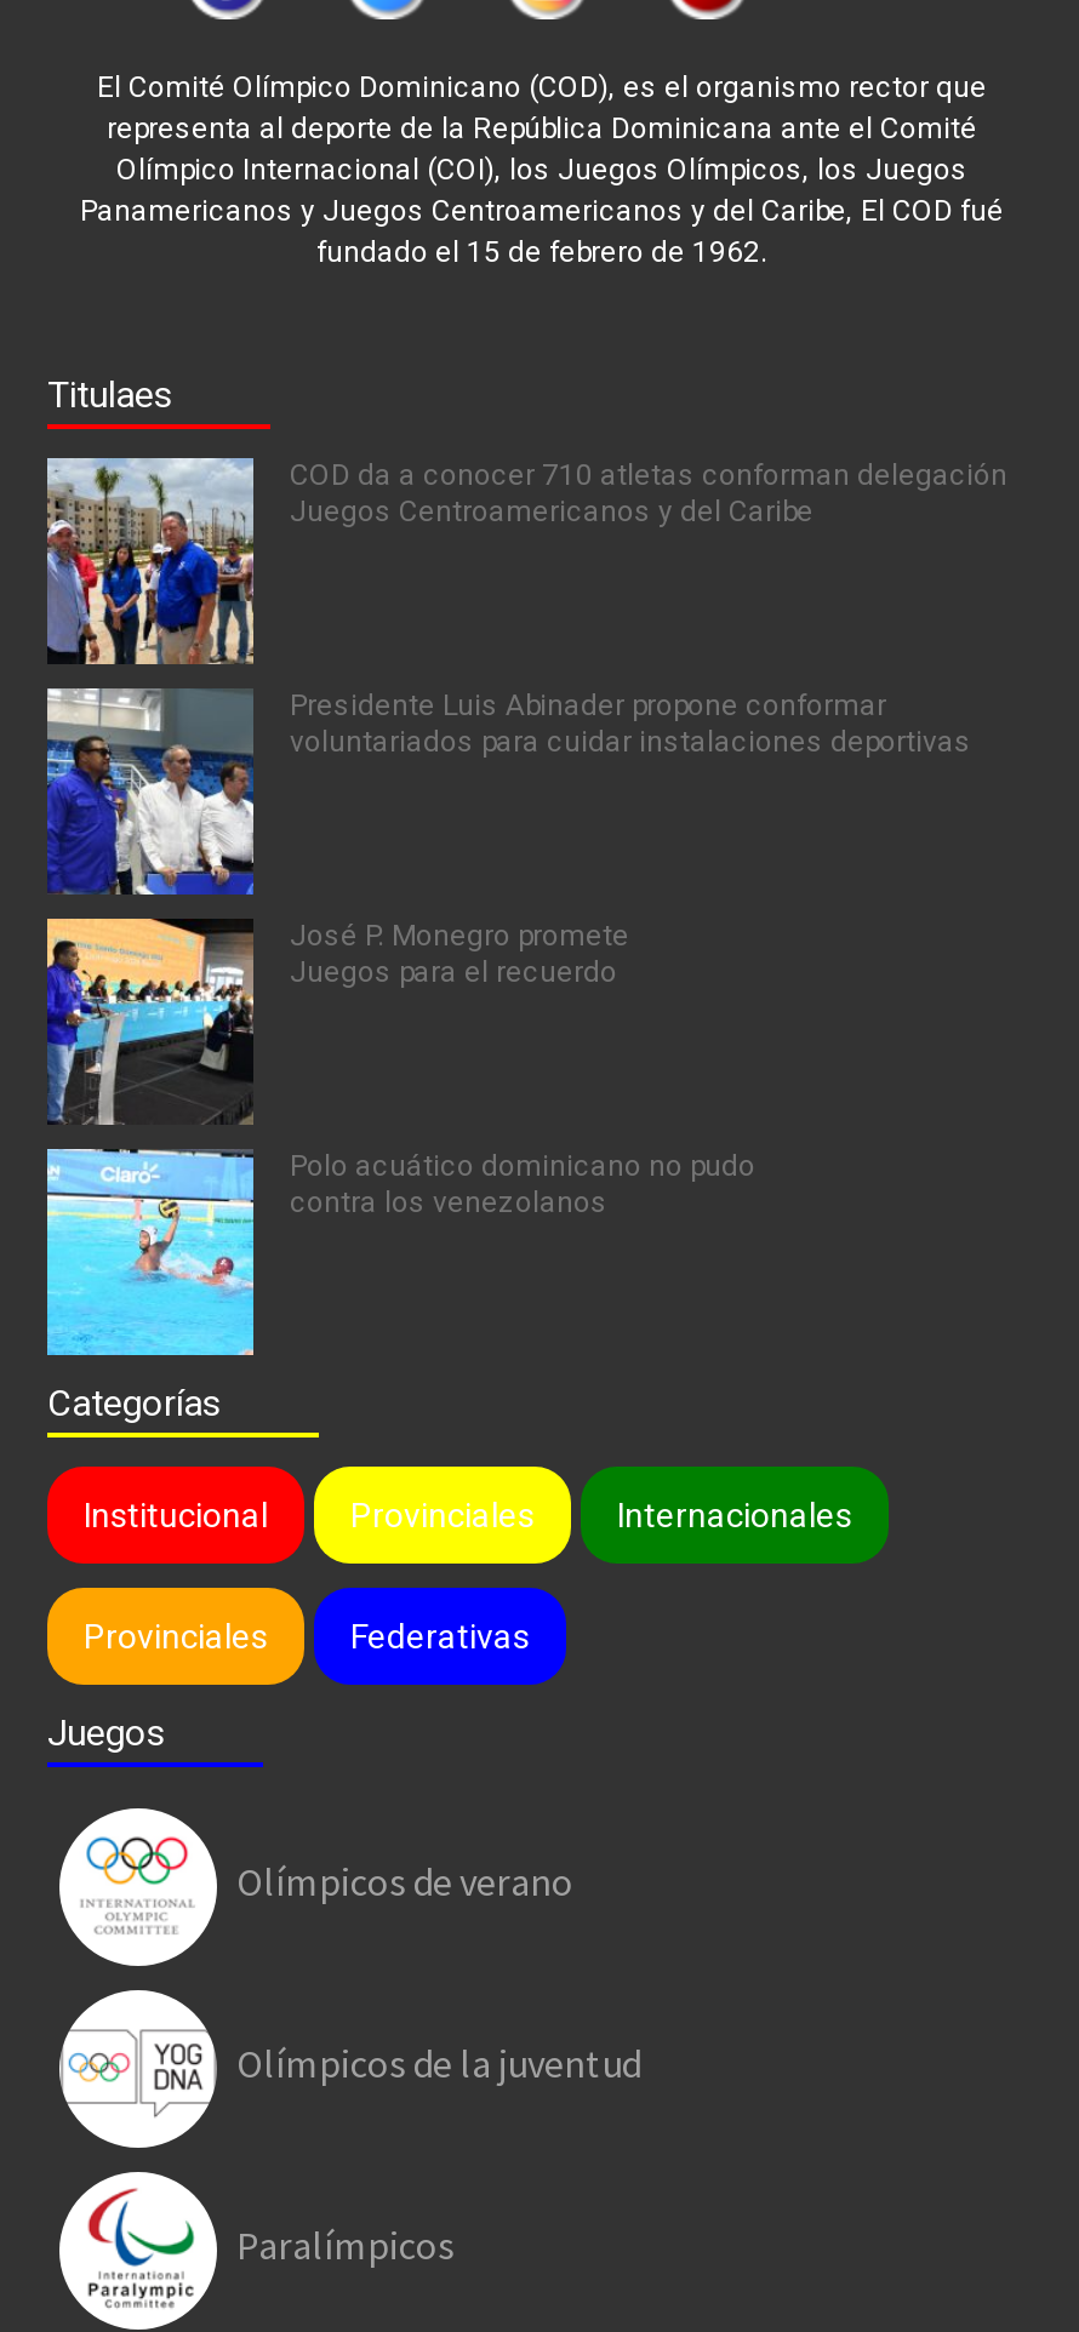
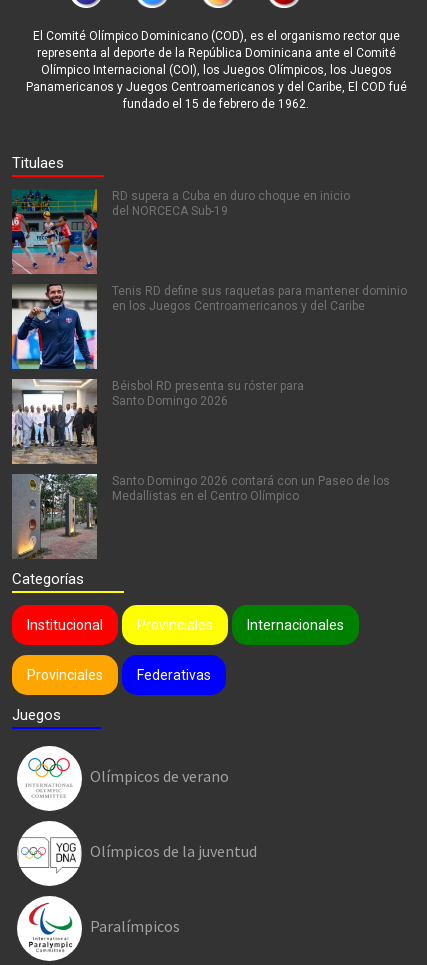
- [image]
- COD da a conocer 710 atletas conforman delegación
- Juegos Centroamericanos y del Caribe
+ [image]
+ RD supera a Cuba en duro choque en inicio
+ del NORCECA Sub-19

- [image]
- Presidente Luis Abinader propone conformar
- voluntariados para cuidar instalaciones deportivas
+ [image]
+ Tenis RD define sus raquetas para mantener dominio
+ en los Juegos Centroamericanos y del Caribe

- [image]
- José P. Monegro promete
- Juegos para el recuerdo
+ [image]
+ Béisbol RD presenta su róster para
+ Santo Domingo 2026

- [image]
- Polo acuático dominicano no pudo
- contra los venezolanos
+ [image]
+ Santo Domingo 2026 contará con un Paseo de los
+ Medallistas en el Centro Olímpico
